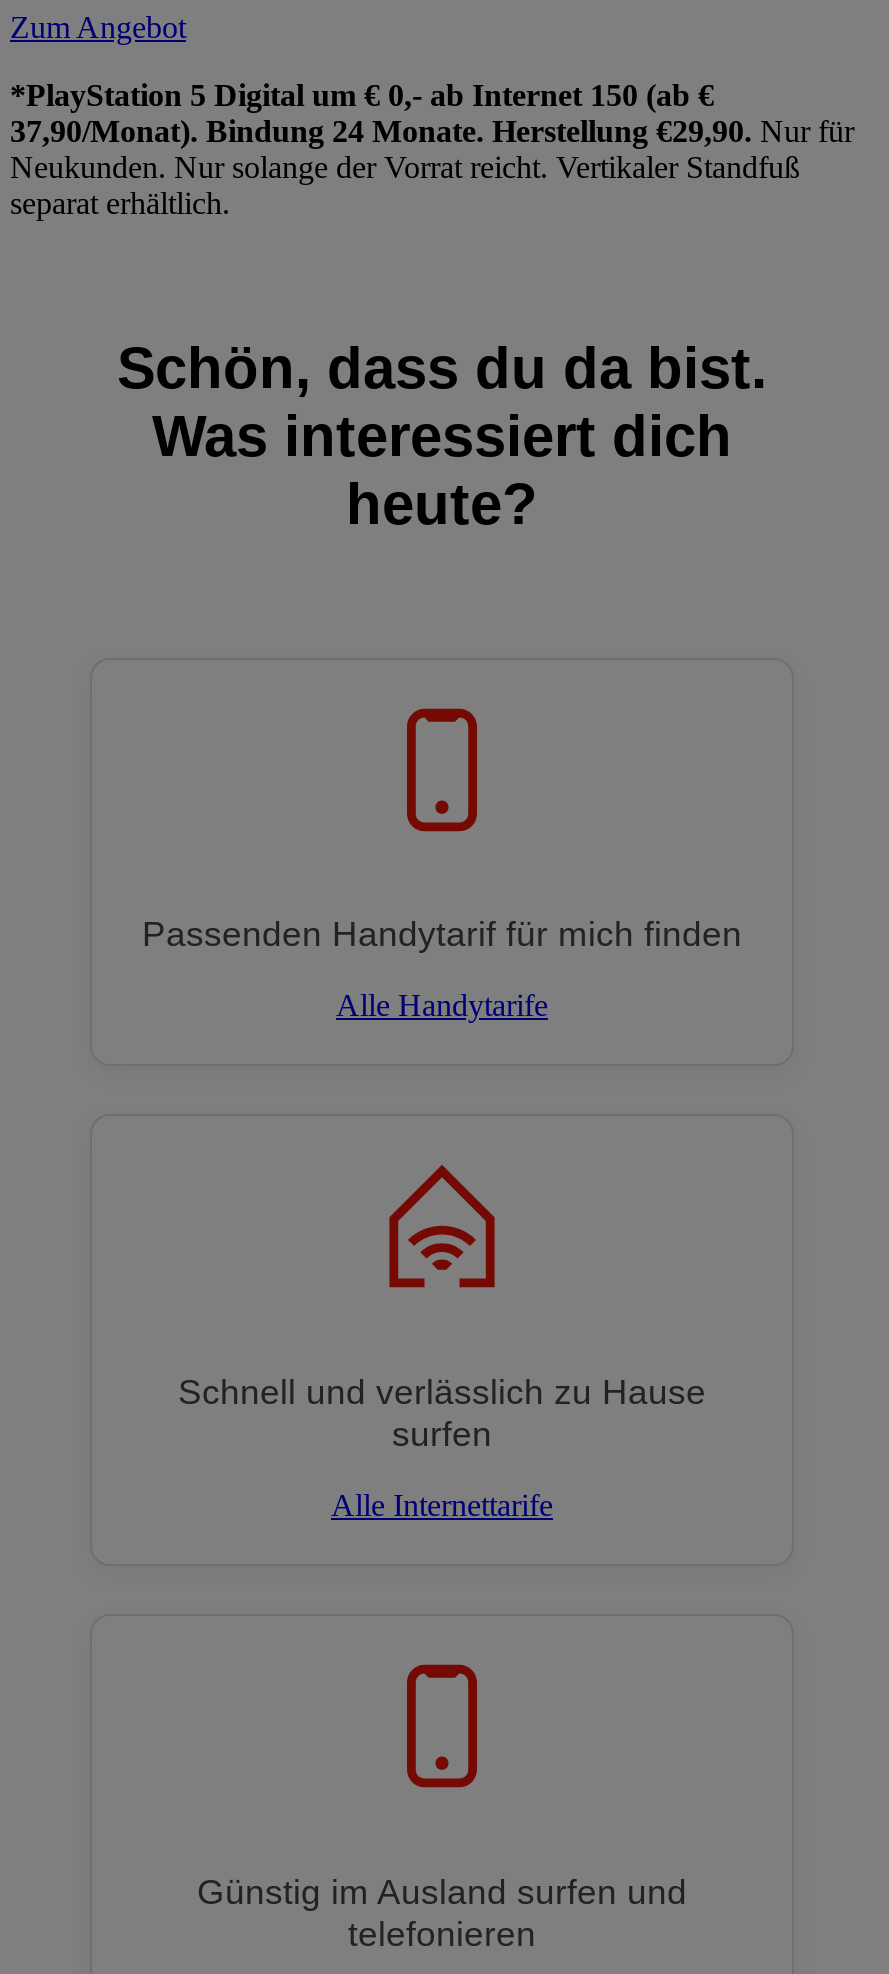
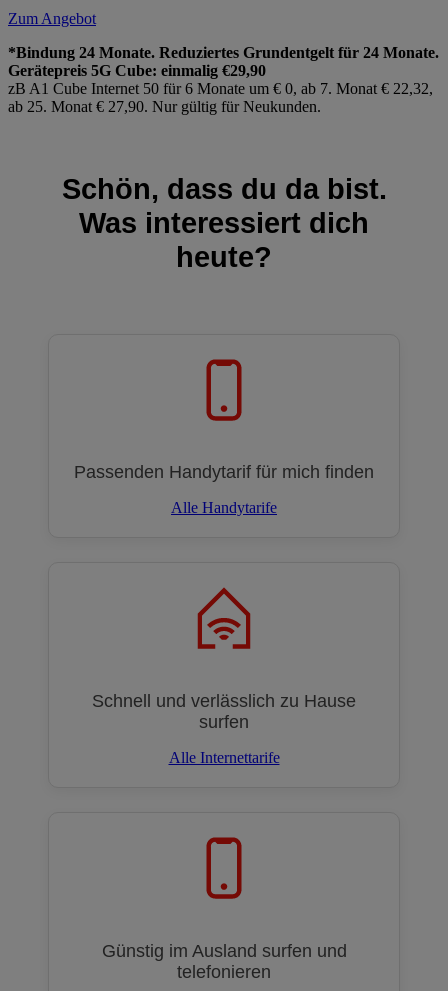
- *PlayStation 5 Digital um € 0,- ab Internet 150 (ab €
- 37,90/Monat). Bindung 24 Monate. Herstellung €29,90. Nur für
- Neukunden. Nur solange der Vorrat reicht. Vertikaler Standfuß
- separat erhältlich.
+ *Bindung 24 Monate. Reduziertes Grundentgelt für 24 Monate.
+ Gerätepreis 5G Cube: einmalig €29,90
+ zB A1 Cube Internet 50 für 6 Monate um € 0, ab 7. Monat € 22,32,
+ ab 25. Monat € 27,90. Nur gültig für Neukunden.
